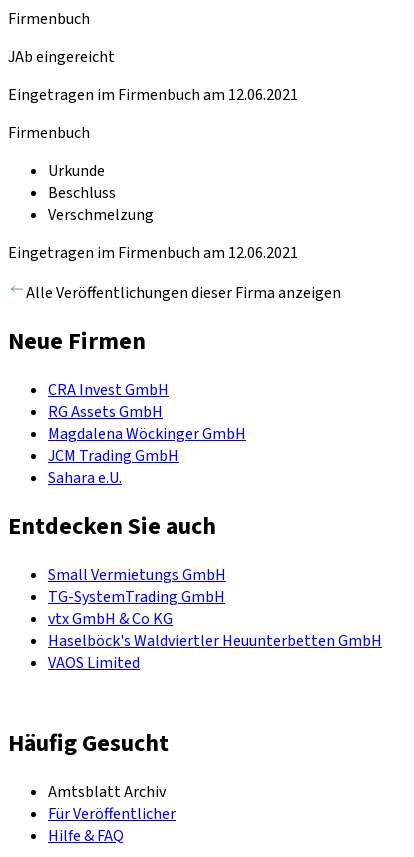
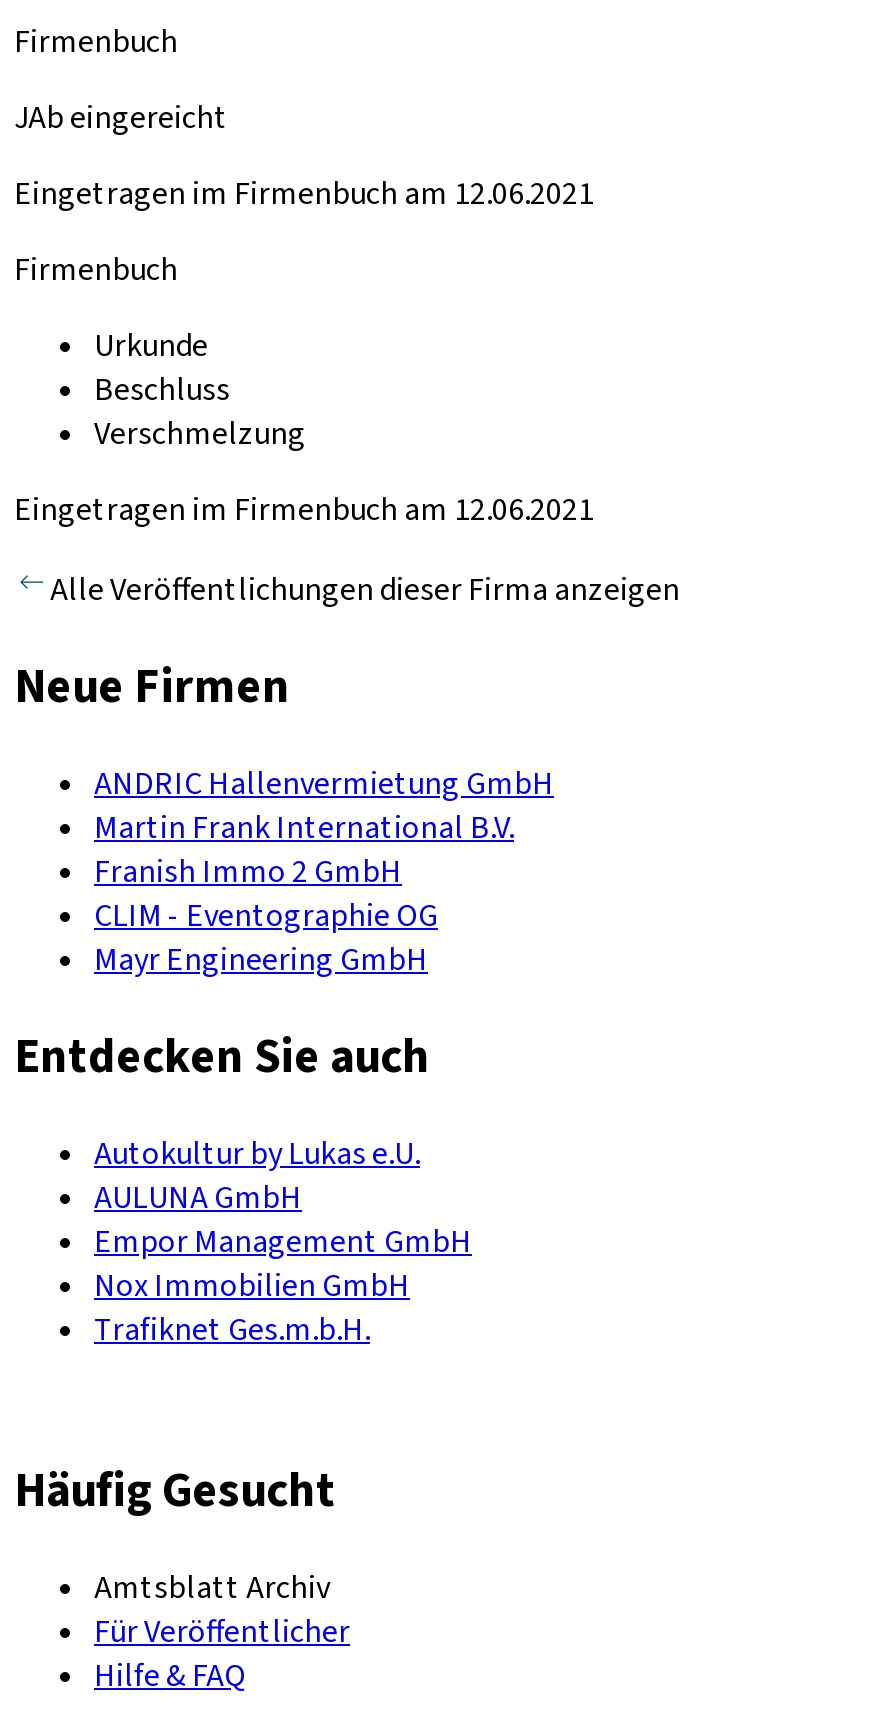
- CRA Invest GmbH
- RG Assets GmbH
- Magdalena Wöckinger GmbH
- JCM Trading GmbH
- Sahara e.U.
+ ANDRIC Hallenvermietung GmbH
+ Martin Frank International B.V.
+ Franish Immo 2 GmbH
+ CLIM - Eventographie OG
+ Mayr Engineering GmbH

- Small Vermietungs GmbH
- TG-SystemTrading GmbH
- vtx GmbH & Co KG
- Haselböck's Waldviertler Heuunterbetten GmbH
- VAOS Limited
+ Autokultur by Lukas e.U.
+ AULUNA GmbH
+ Empor Management GmbH
+ Nox Immobilien GmbH
+ Trafiknet Ges.m.b.H.
